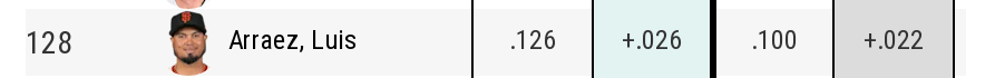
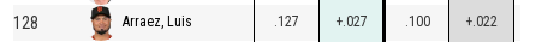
- .126
+ .127

- +.026
+ +.027
